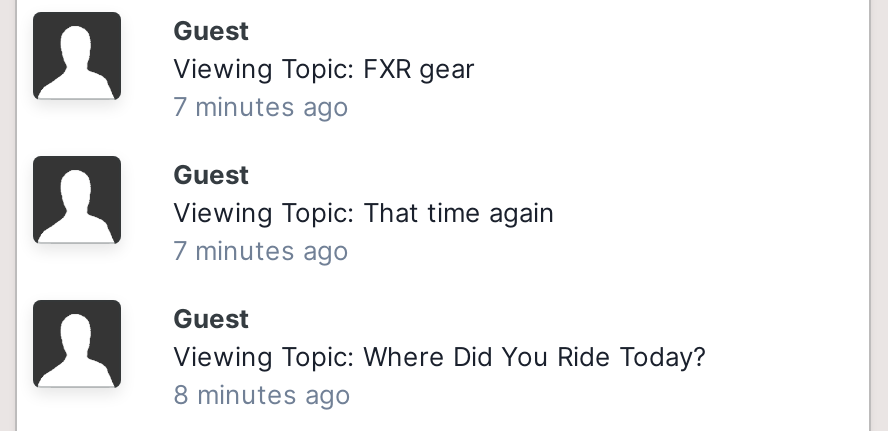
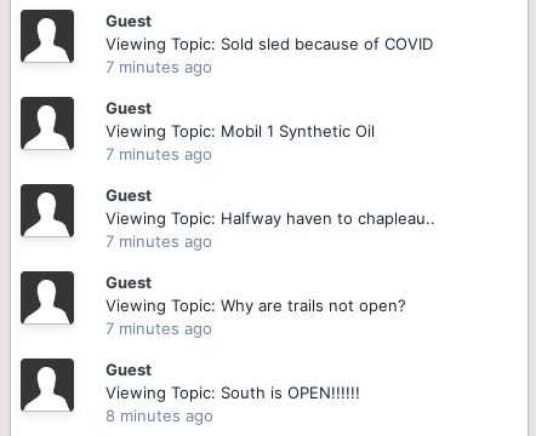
- Viewing Topic: FXR gear
+ Viewing Topic: Sold sled because of COVID

- Viewing Topic: That time again
+ Viewing Topic: Mobil 1 Synthetic Oil

- Viewing Topic: Where Did You Ride Today?
+ Viewing Topic: Halfway haven to chapleau..
+ 7 minutes ago
+ Guest
+ Viewing Topic: Why are trails not open?
+ 7 minutes ago
+ Guest
+ Viewing Topic: South is OPEN!!!!!!
